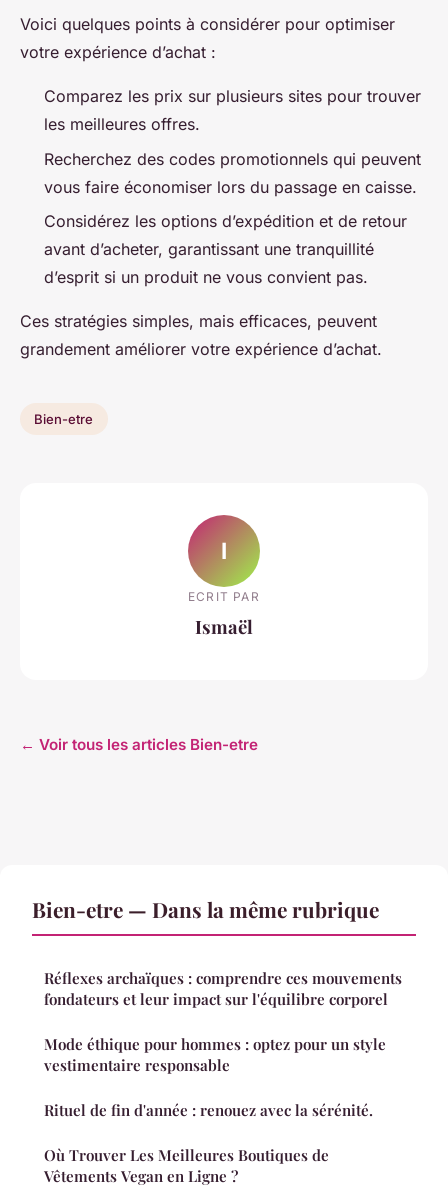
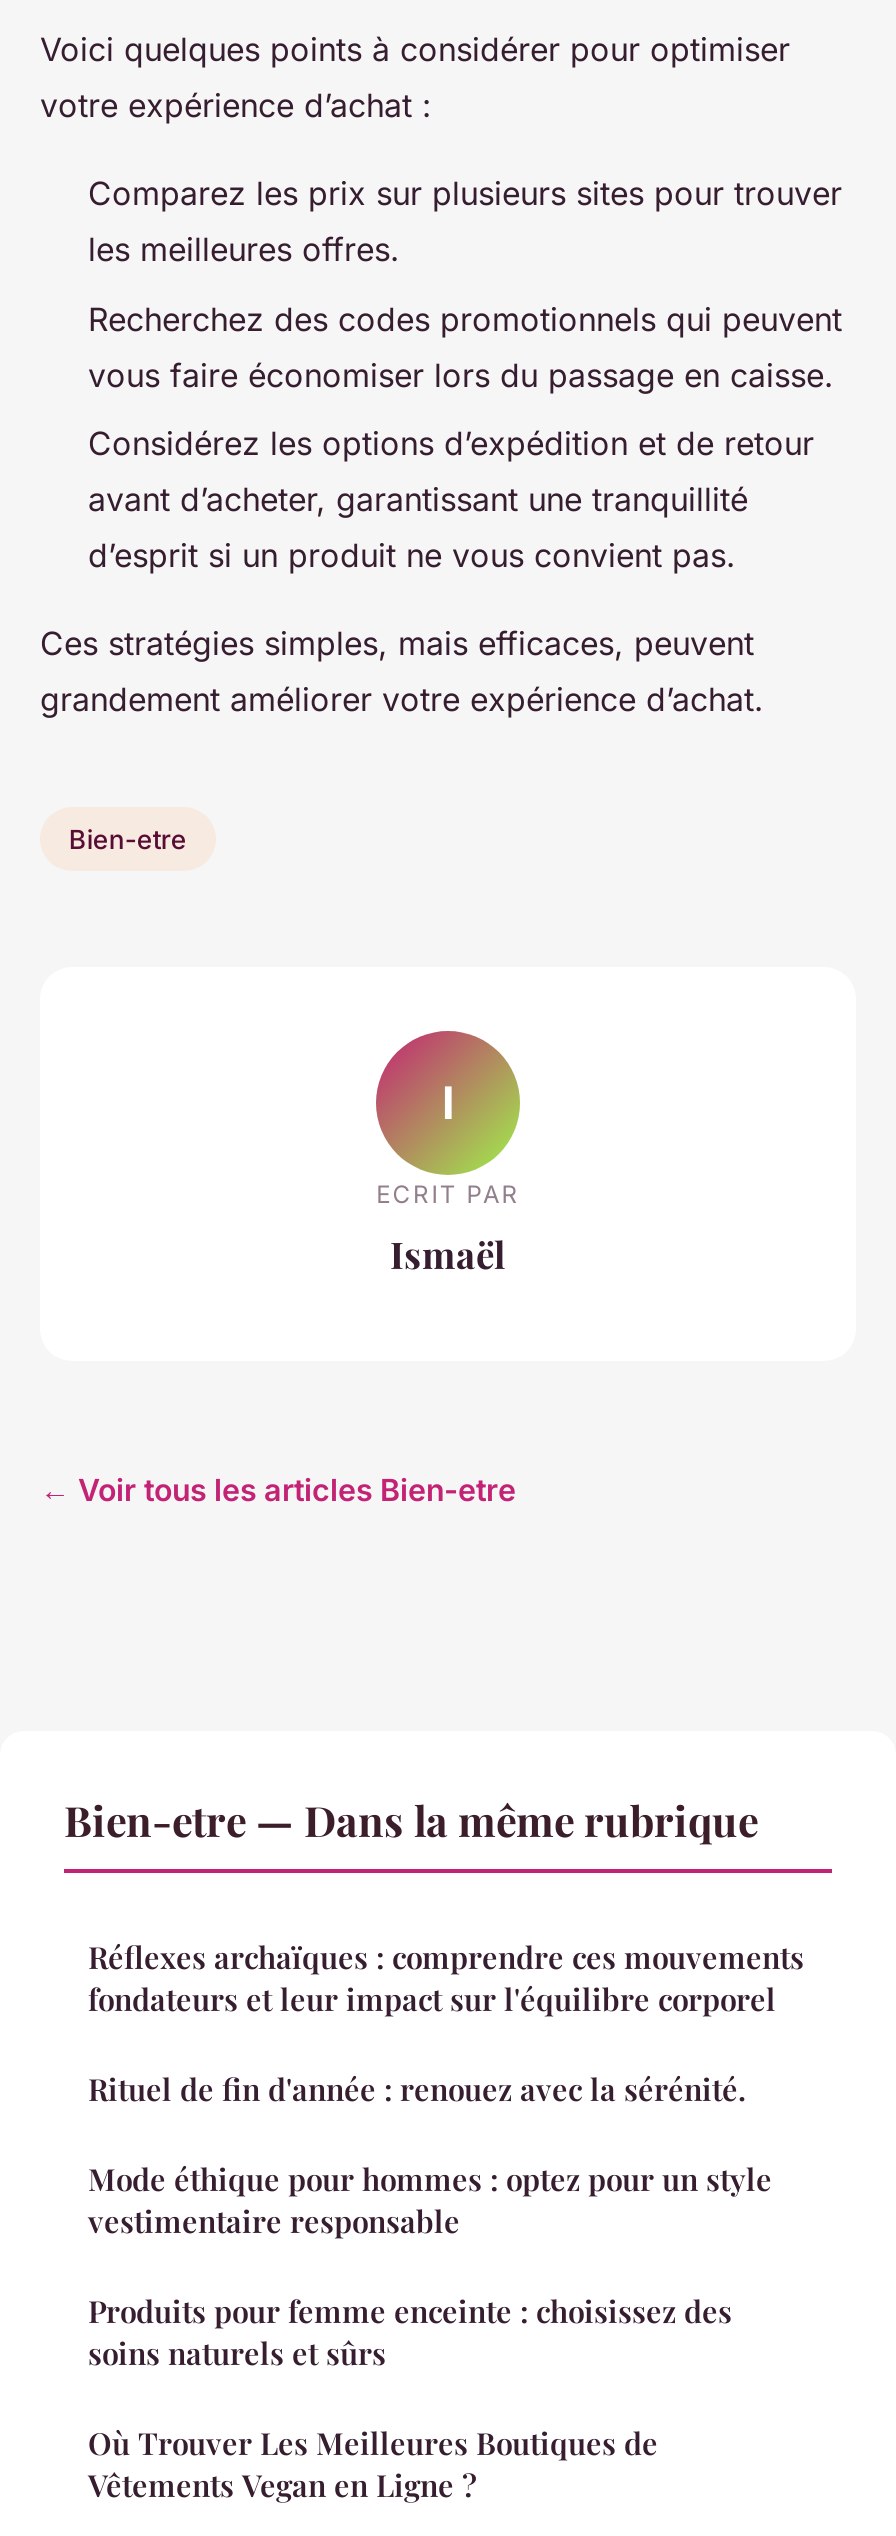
+ Produits pour femme enceinte : choisissez des
+ soins naturels et sûrs

moved up: Rituel de fin d'année : renouez avec la sérénité.
